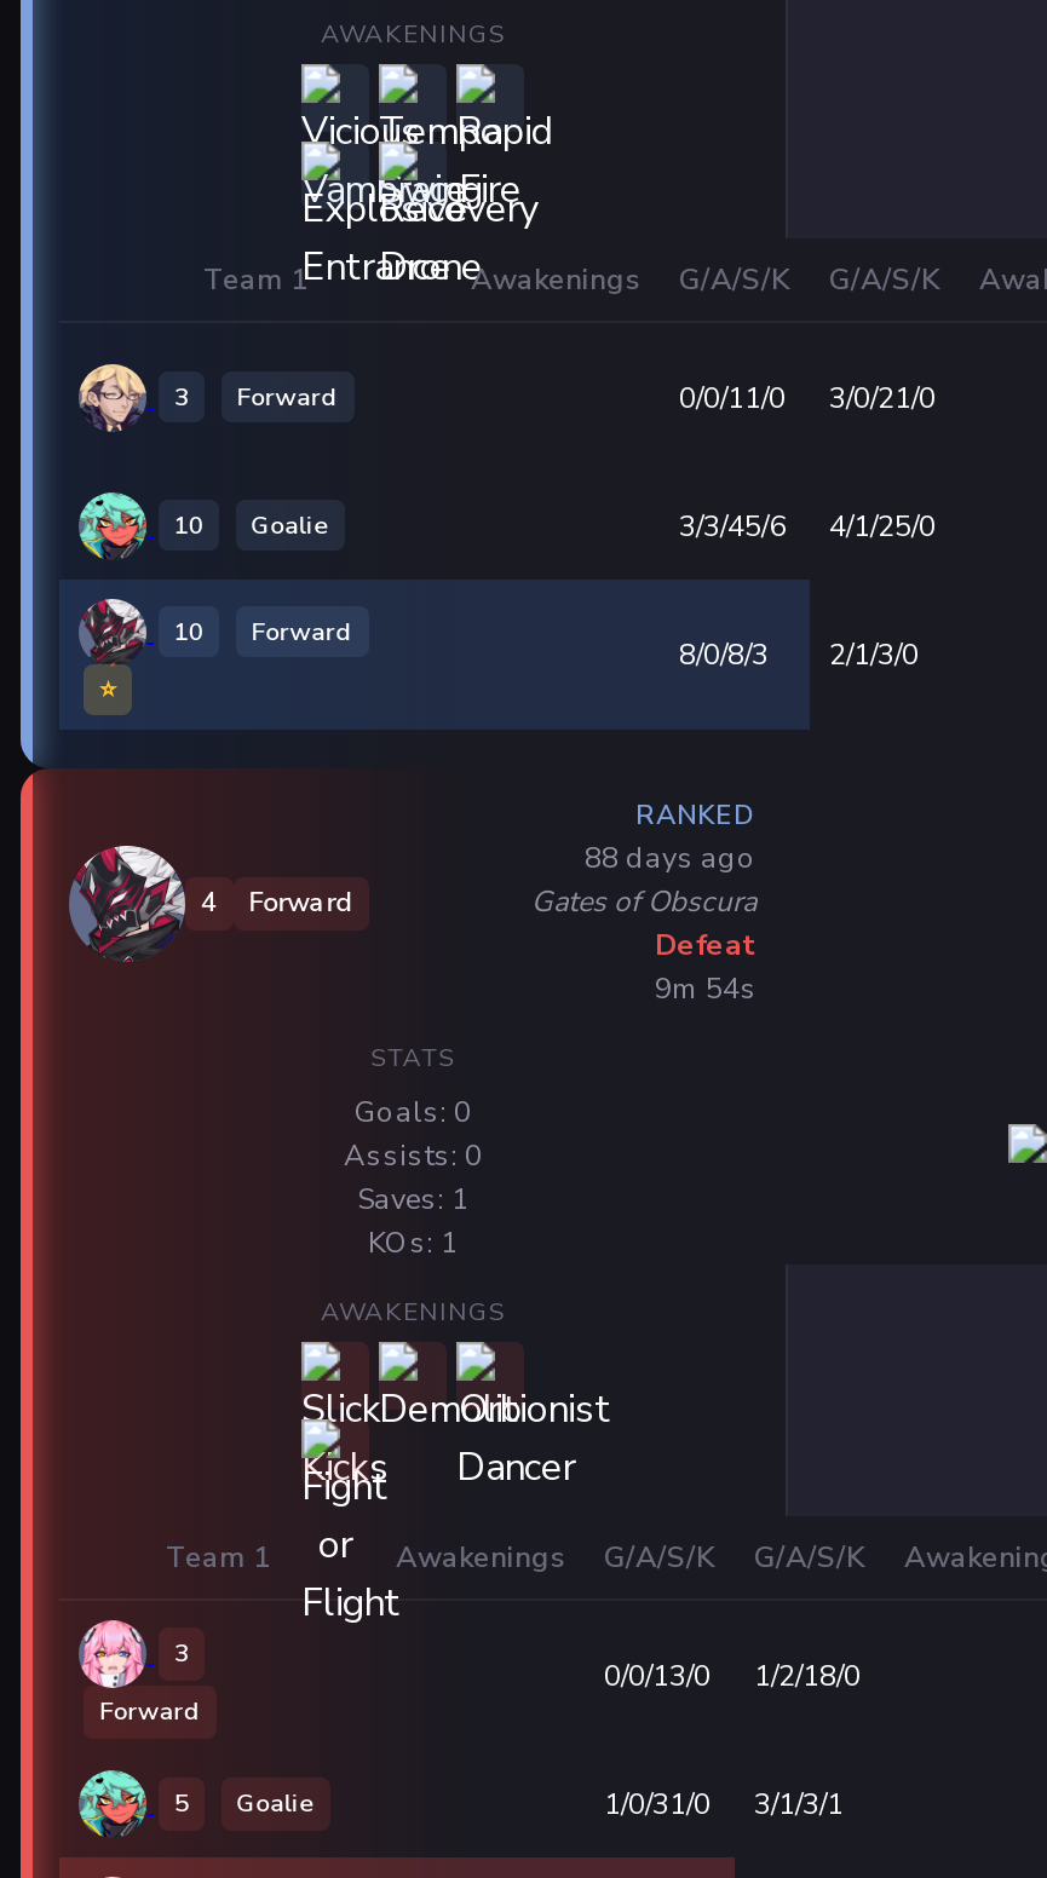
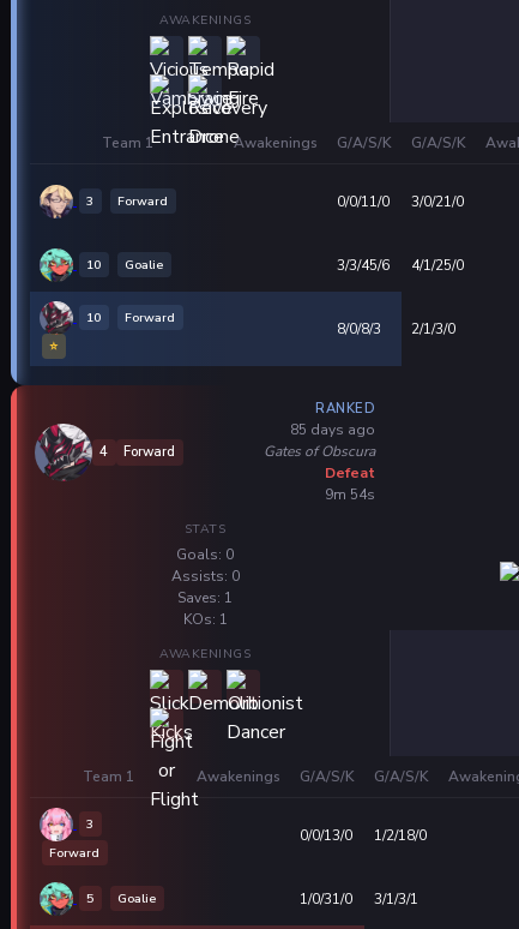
- 88 days ago
+ 85 days ago
